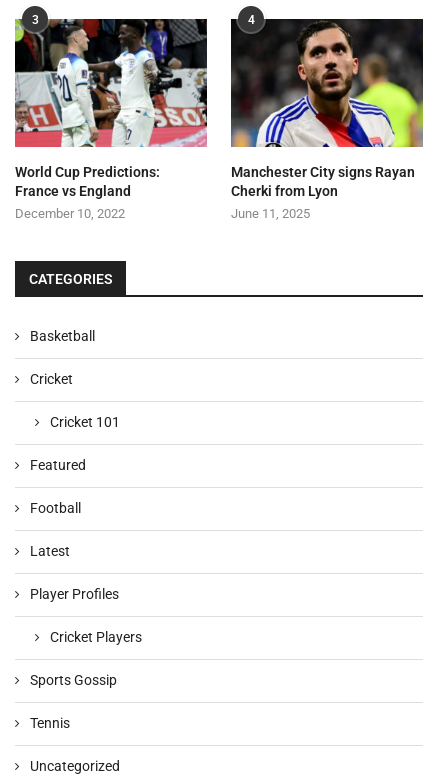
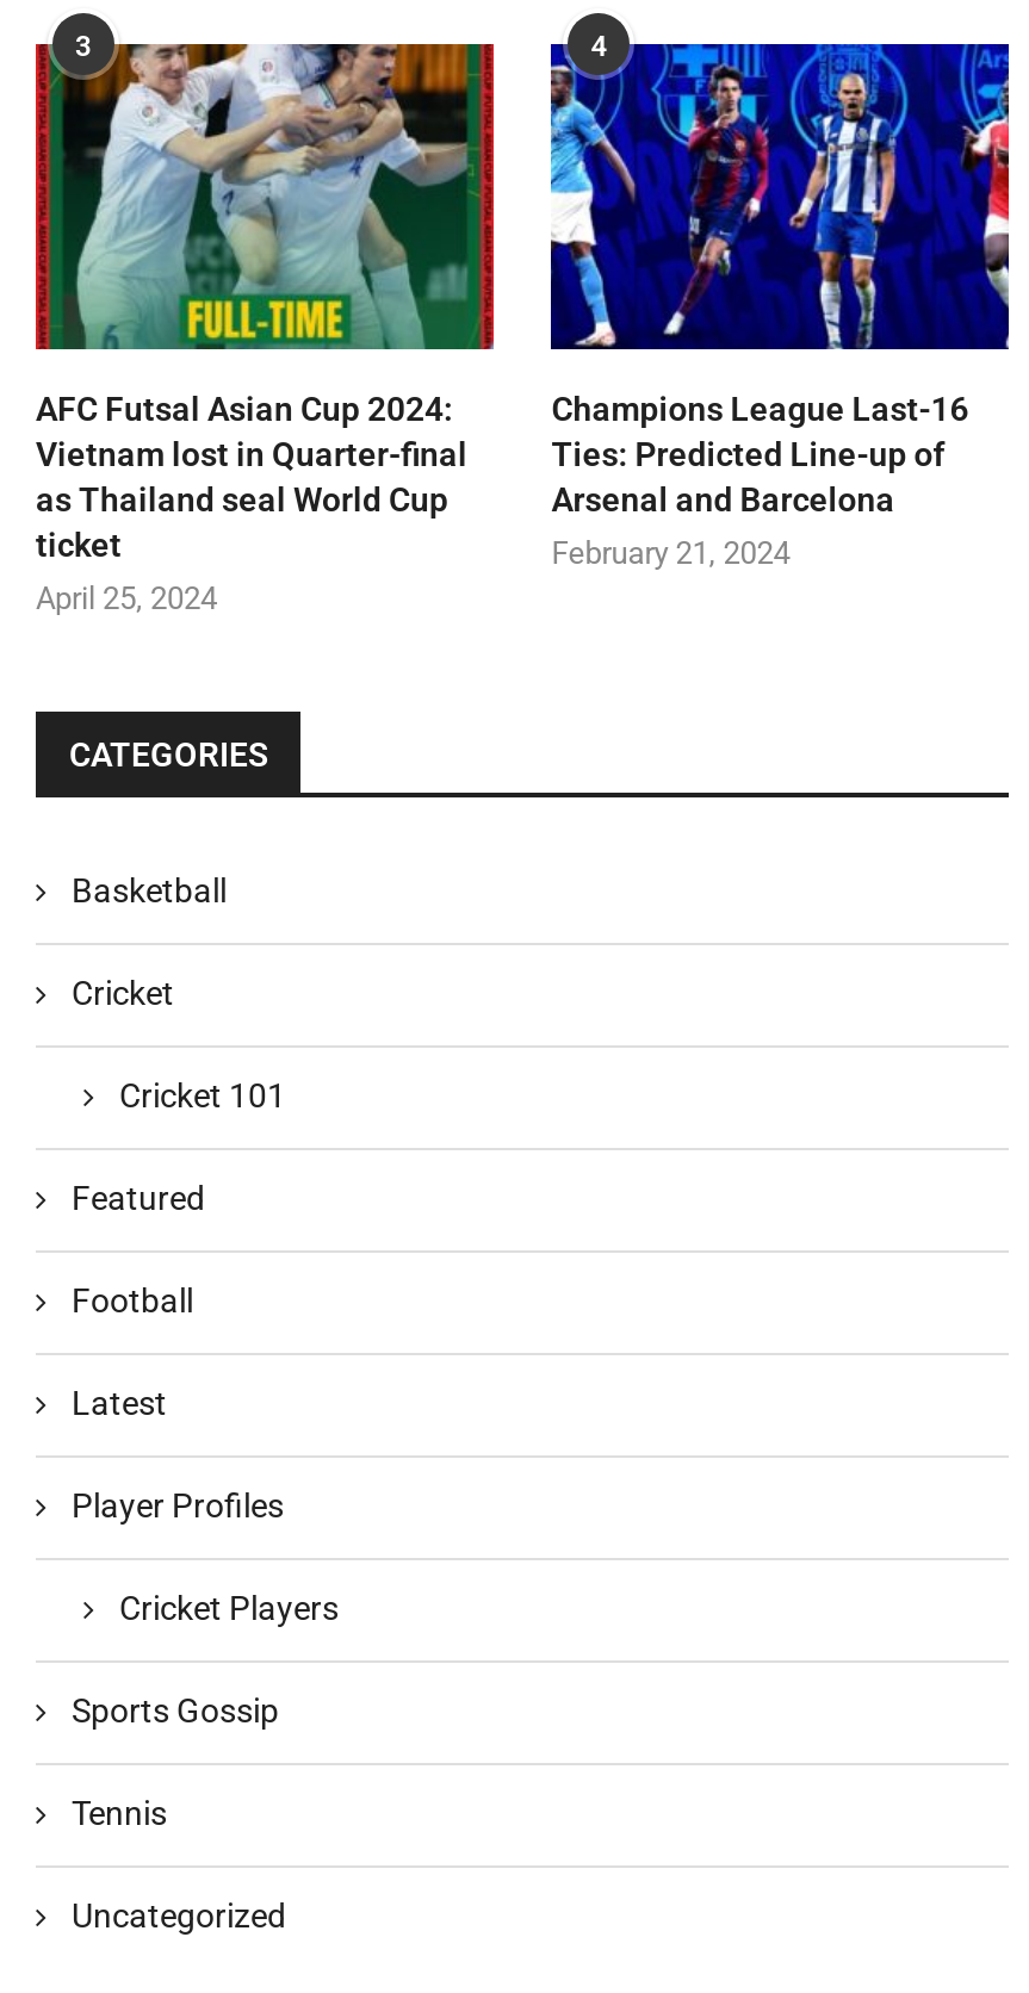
- [image]
- World Cup Predictions:
- France vs England
- December 10, 2022
+ [image]
+ AFC Futsal Asian Cup 2024:
+ Vietnam lost in Quarter-final
+ as Thailand seal World Cup
+ ticket
+ April 25, 2024

- [image]
- Manchester City signs Rayan
- Cherki from Lyon
- June 11, 2025
+ [image]
+ Champions League Last-16
+ Ties: Predicted Line-up of
+ Arsenal and Barcelona
+ February 21, 2024
